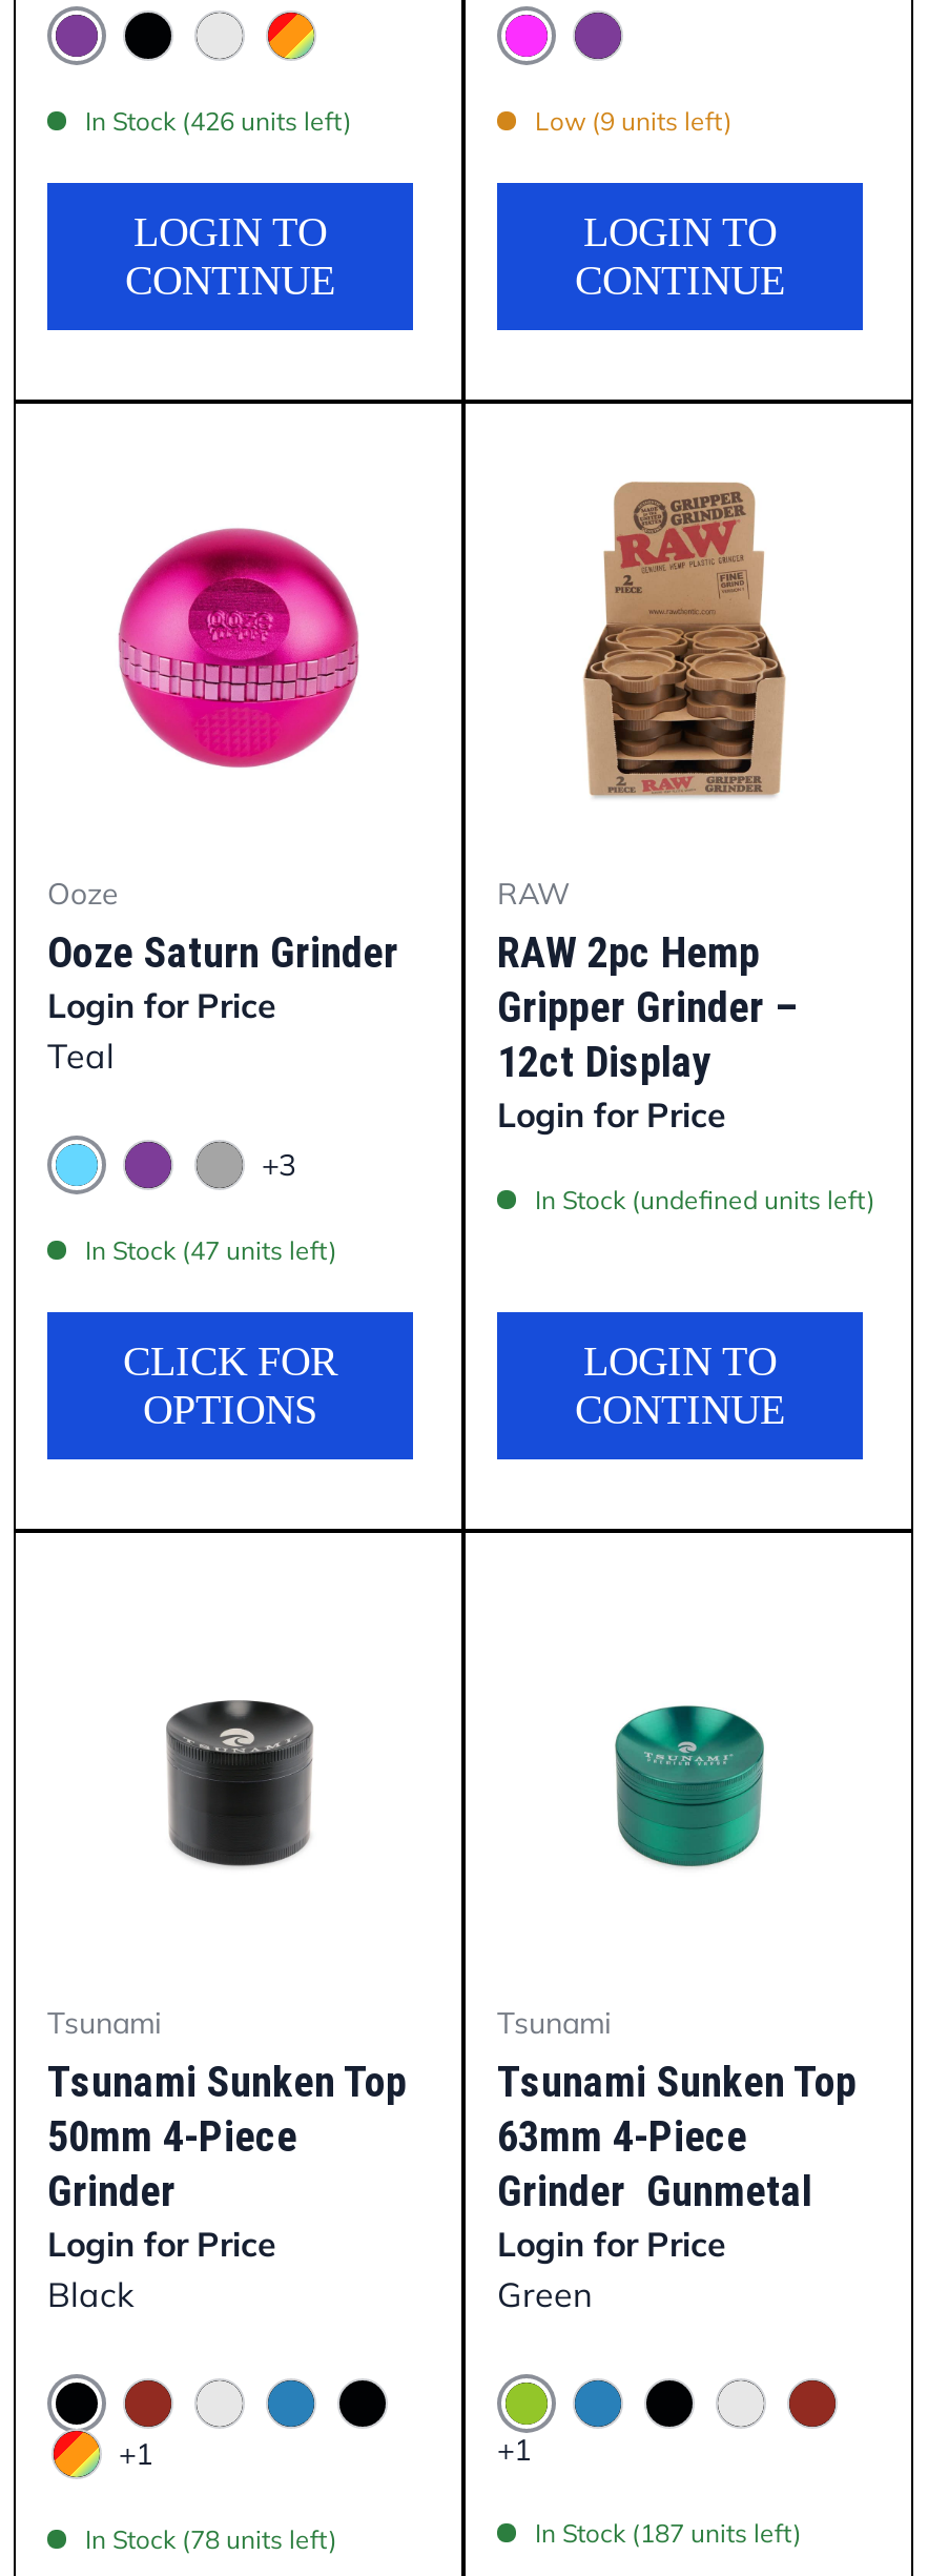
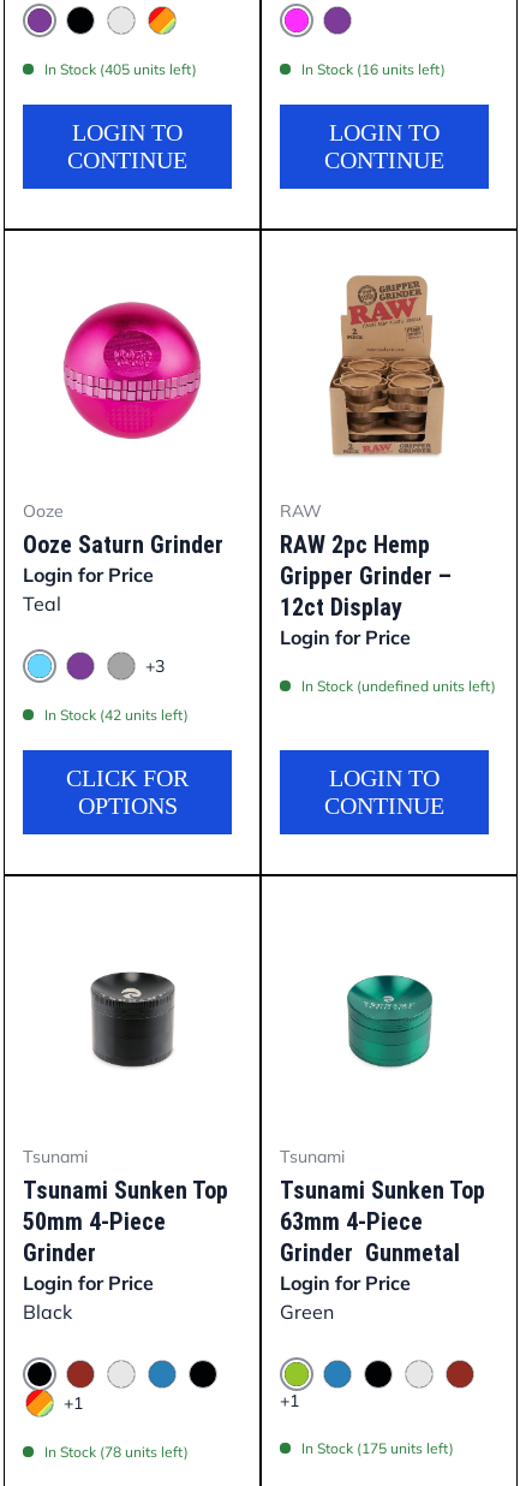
- In Stock (426 units left)
+ In Stock (405 units left)

- Low (9 units left)
+ In Stock (16 units left)

- In Stock (47 units left)
+ In Stock (42 units left)

- In Stock (187 units left)
+ In Stock (175 units left)
